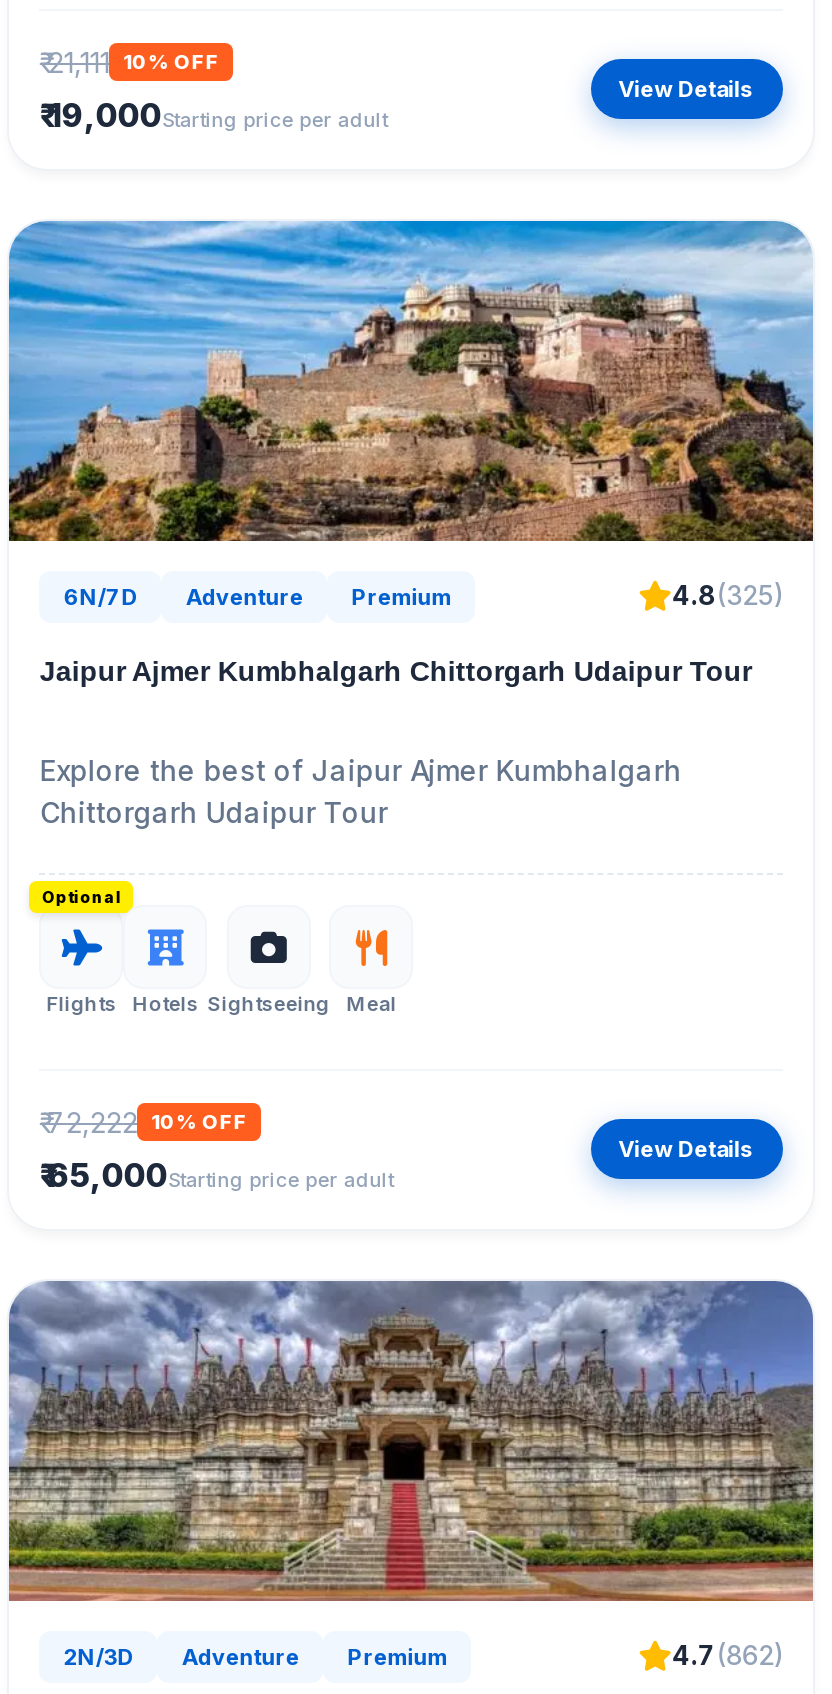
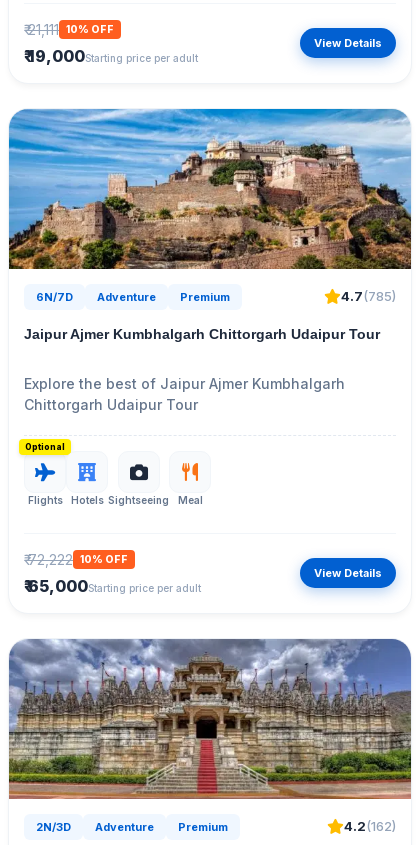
- 4.8 (325)
+ 4.7 (785)

- 4.7 (862)
+ 4.2 (162)
